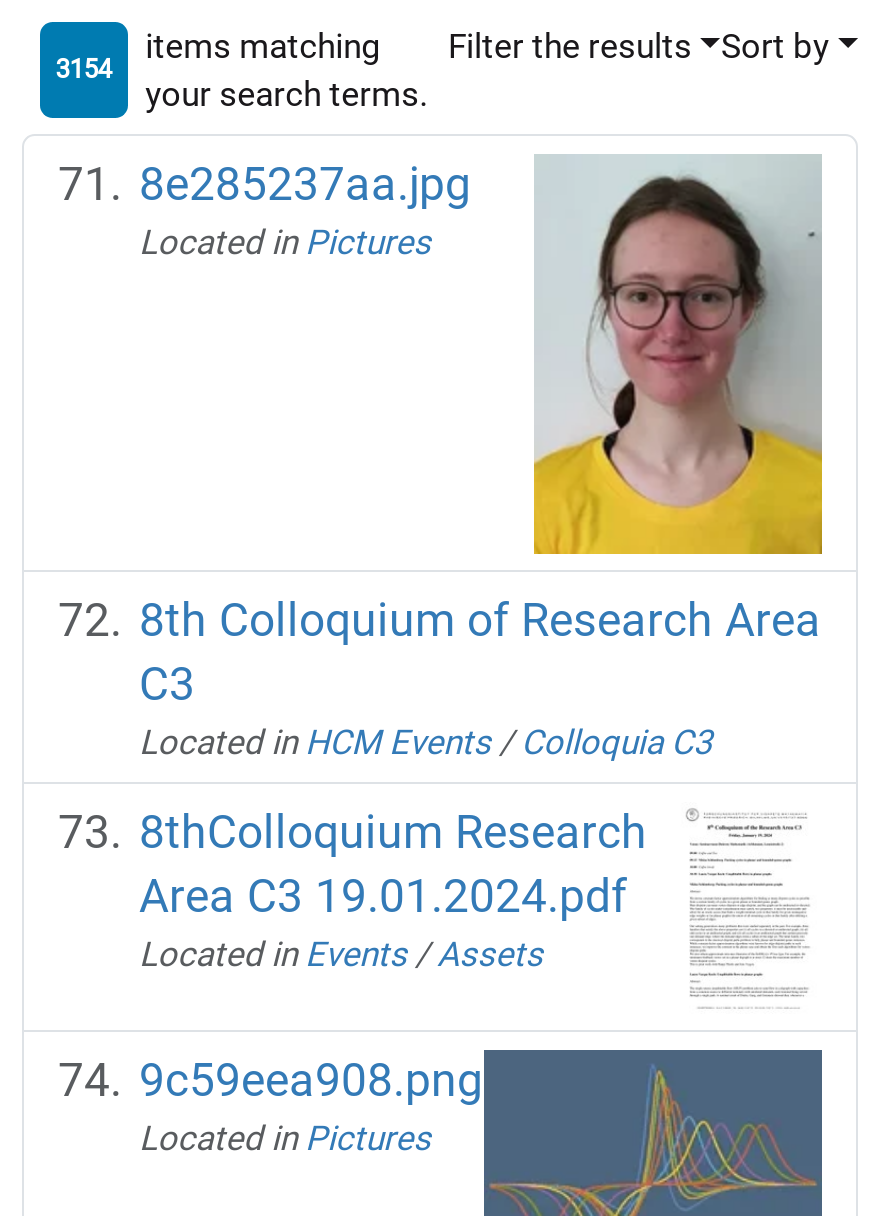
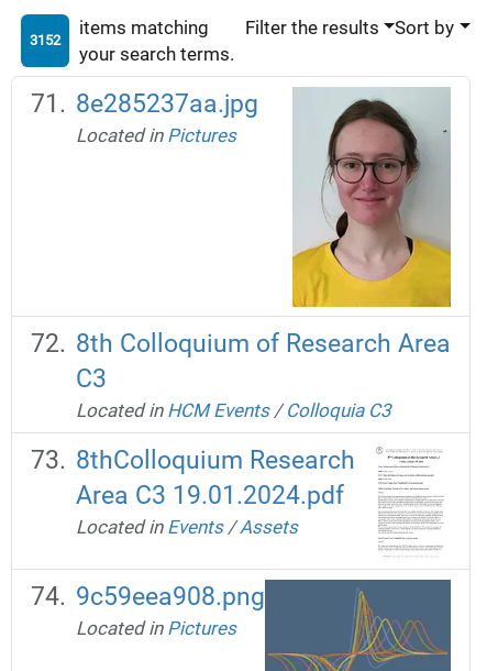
- 3154
+ 3152
